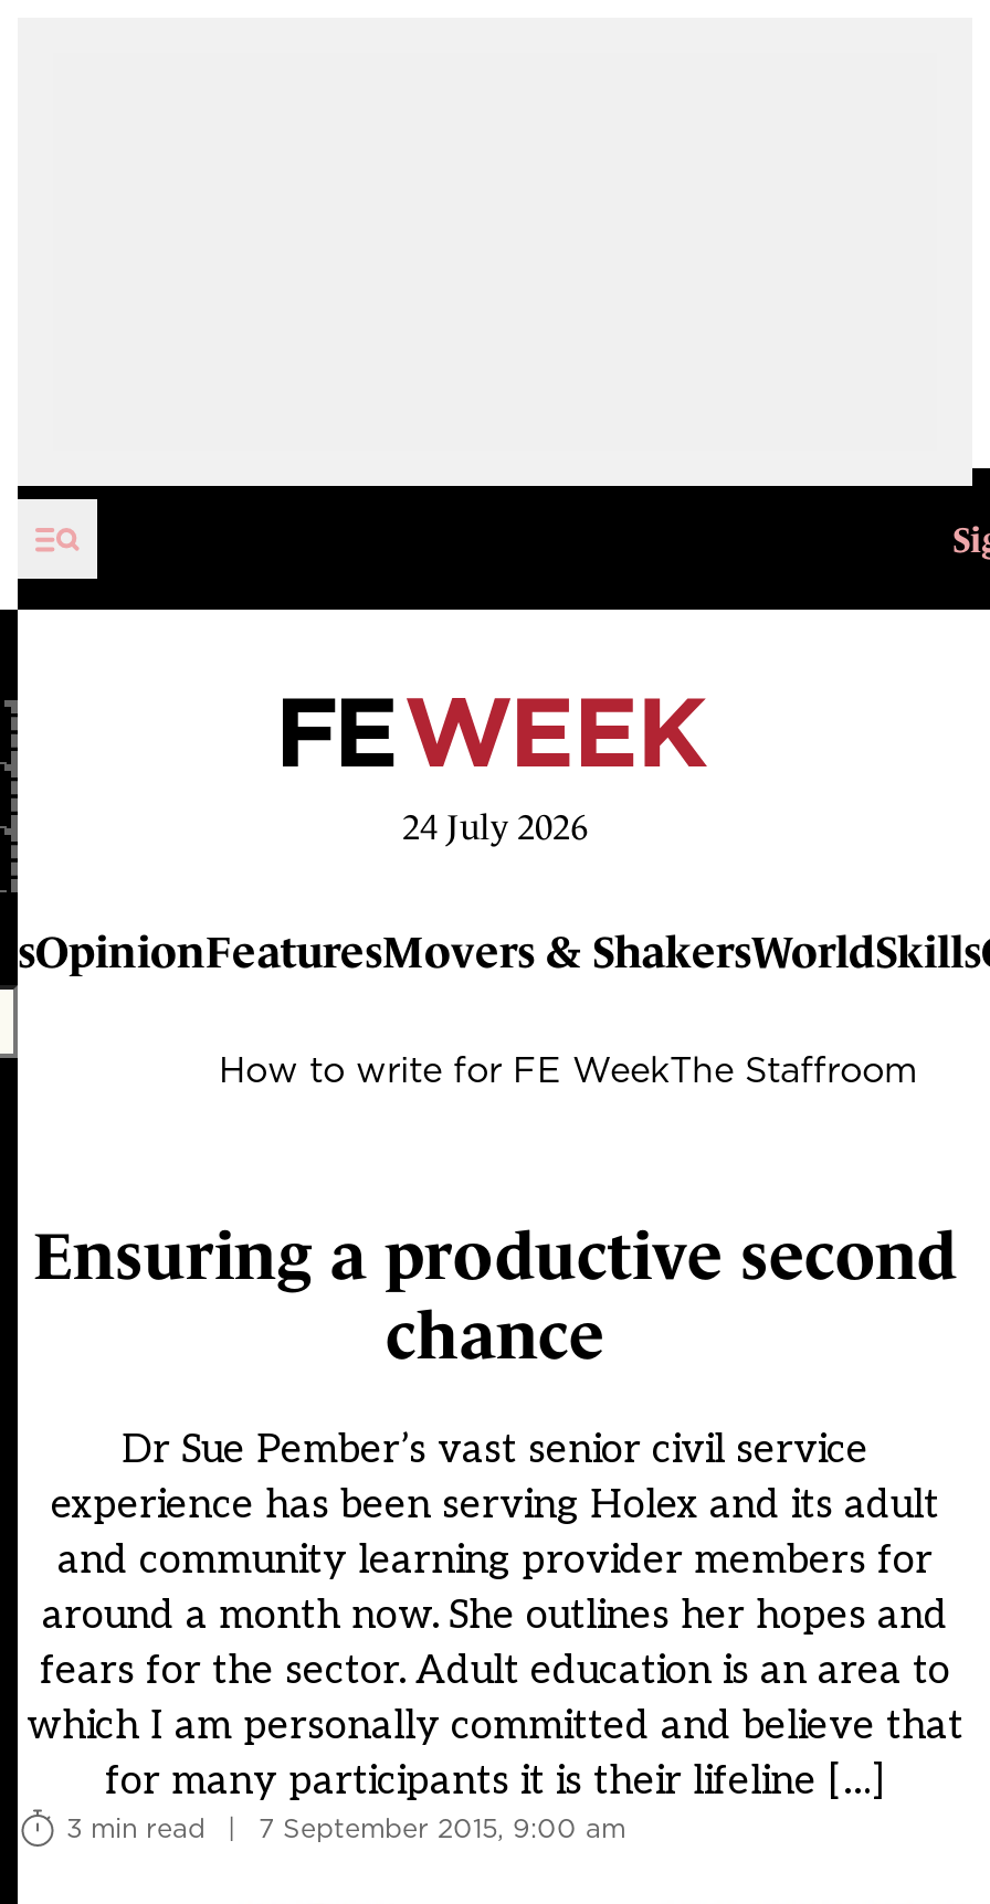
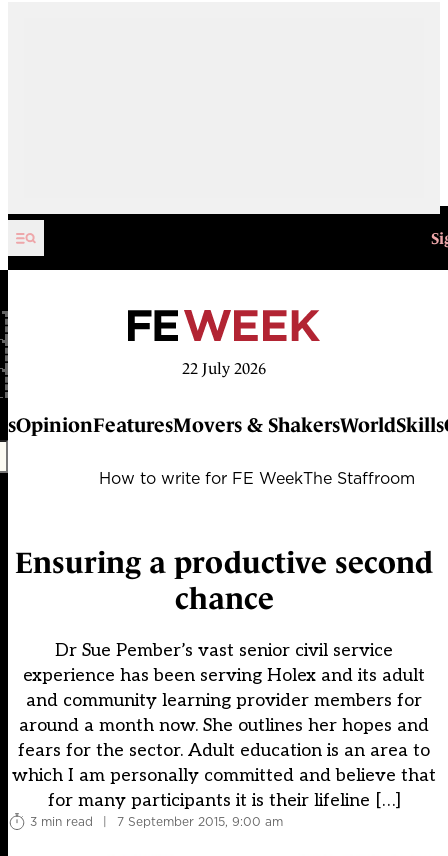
- 24 July 2026
+ 22 July 2026
